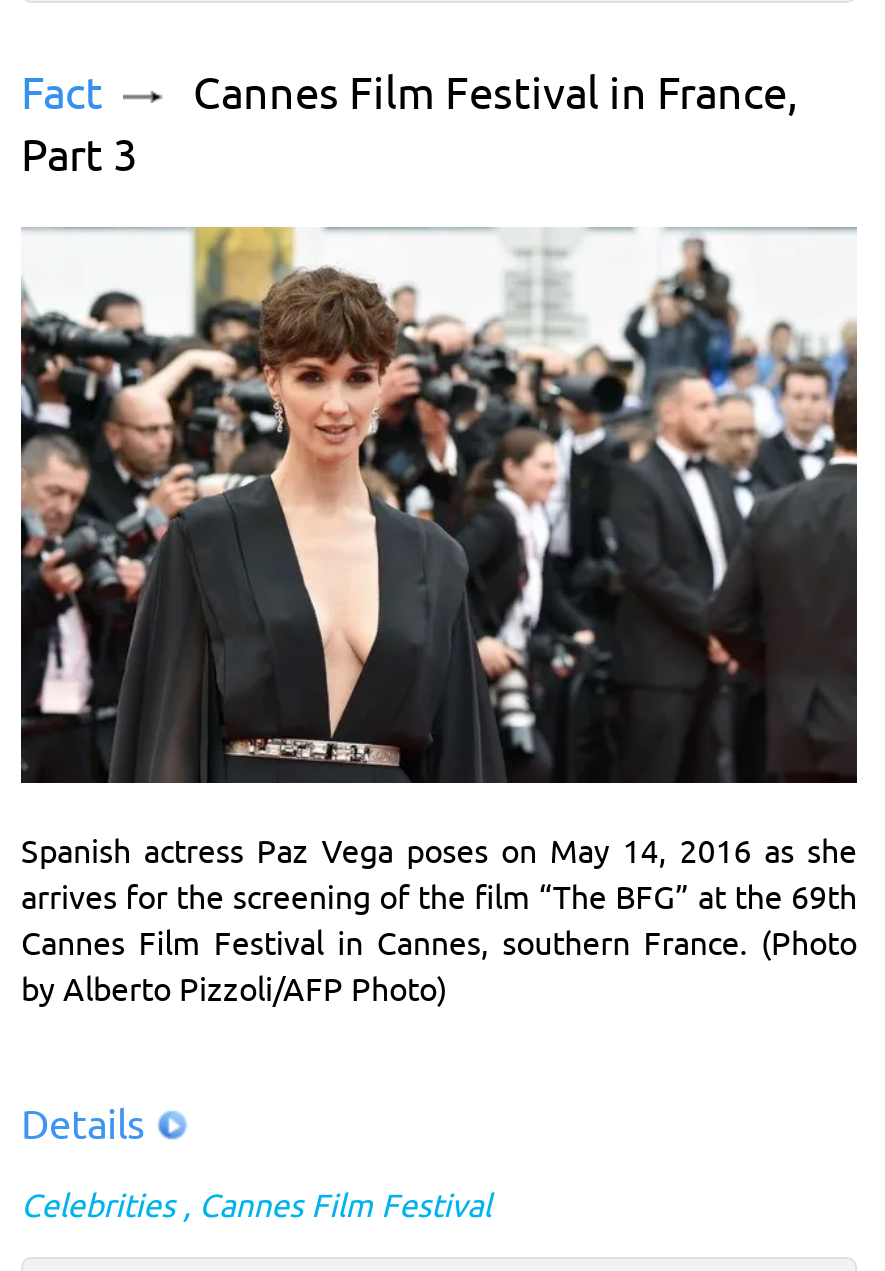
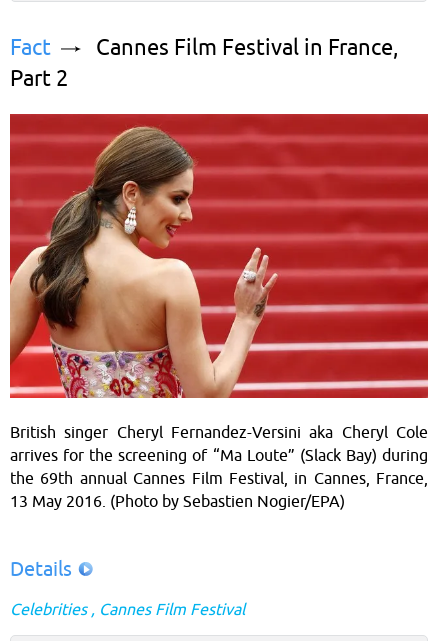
- Part 3
+ Part 2

- [image]
- Spanish actress Paz Vega poses on May 14, 2016 as she
- arrives for the screening of the film “The BFG” at the 69th
- Cannes Film Festival in Cannes, southern France. (Photo
- by Alberto Pizzoli/AFP Photo)
+ [image]
+ British singer Cheryl Fernandez-Versini aka Cheryl Cole
+ arrives for the screening of “Ma Loute” (Slack Bay) during
+ the 69th annual Cannes Film Festival, in Cannes, France,
+ 13 May 2016. (Photo by Sebastien Nogier/EPA)
